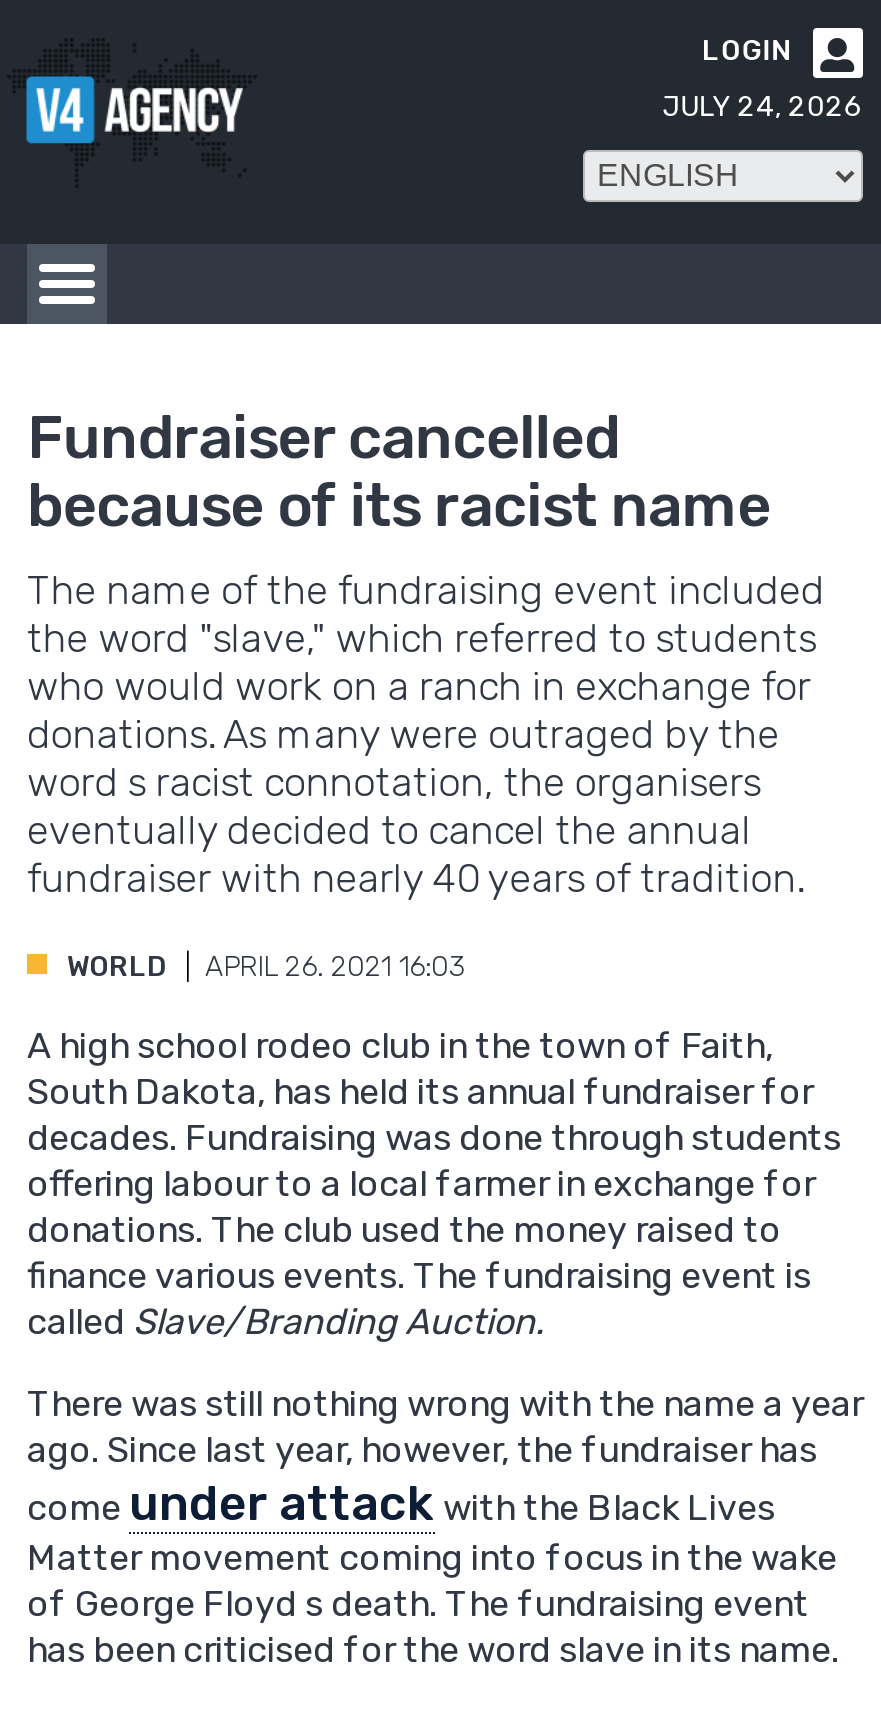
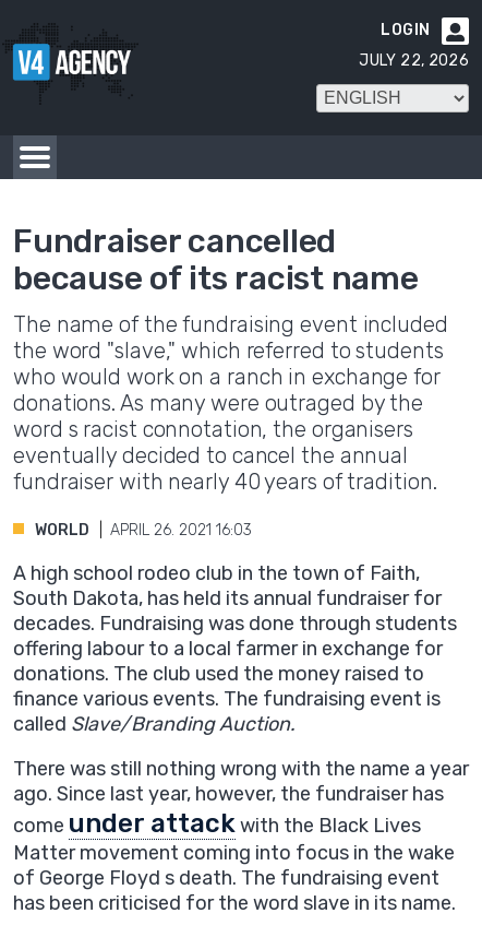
- JULY 24, 2026
+ JULY 22, 2026
